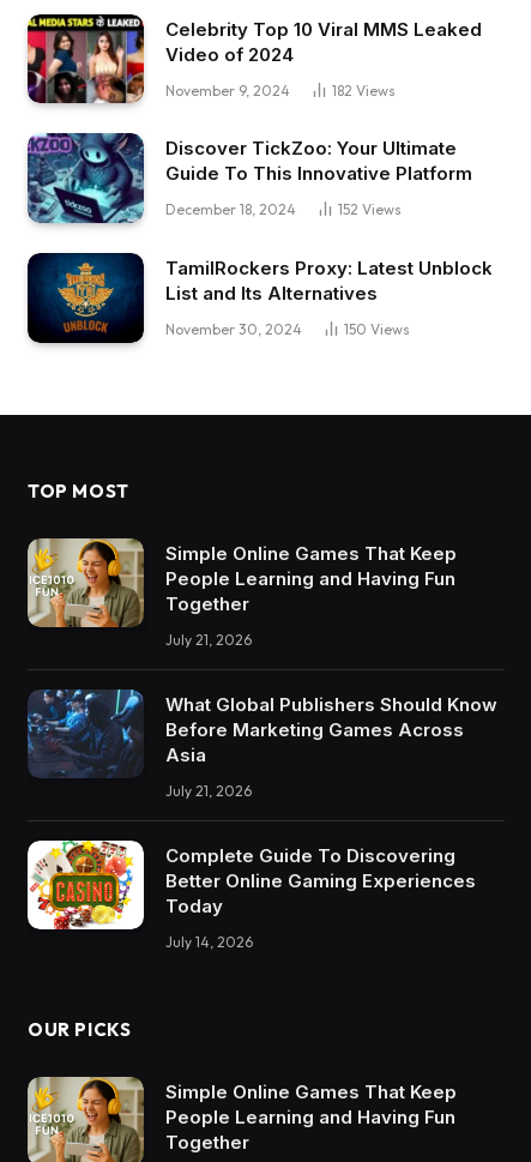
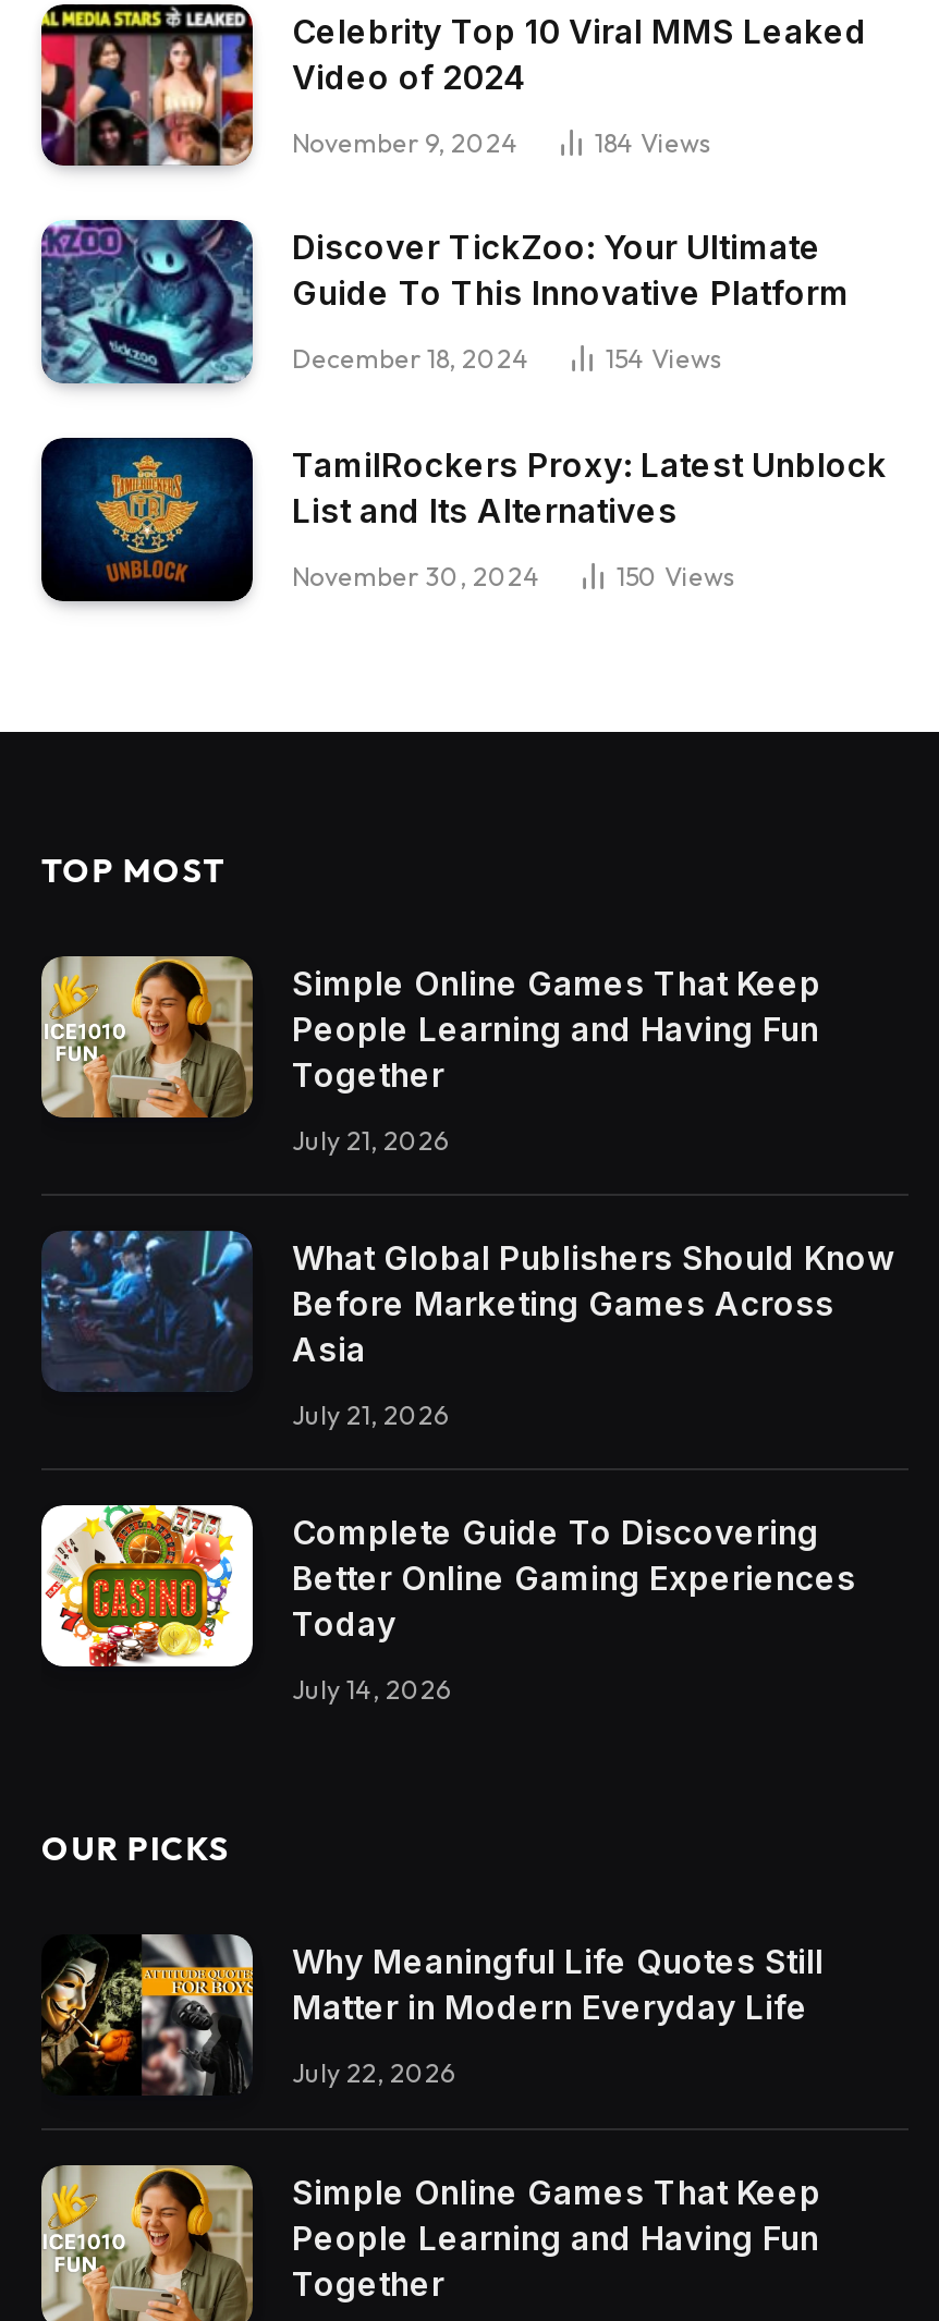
- 182 Views
+ 184 Views

- 152 Views
+ 154 Views

+ [image]
+ Why Meaningful Life Quotes Still
+ Matter in Modern Everyday Life
+ July 22, 2026
